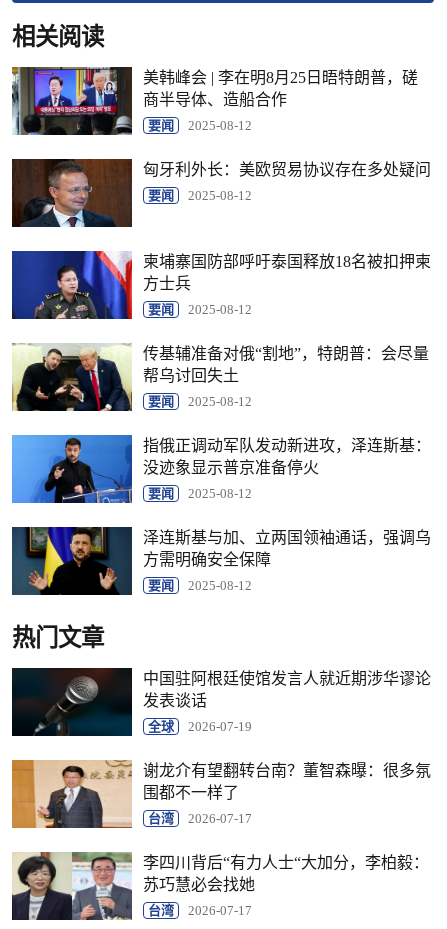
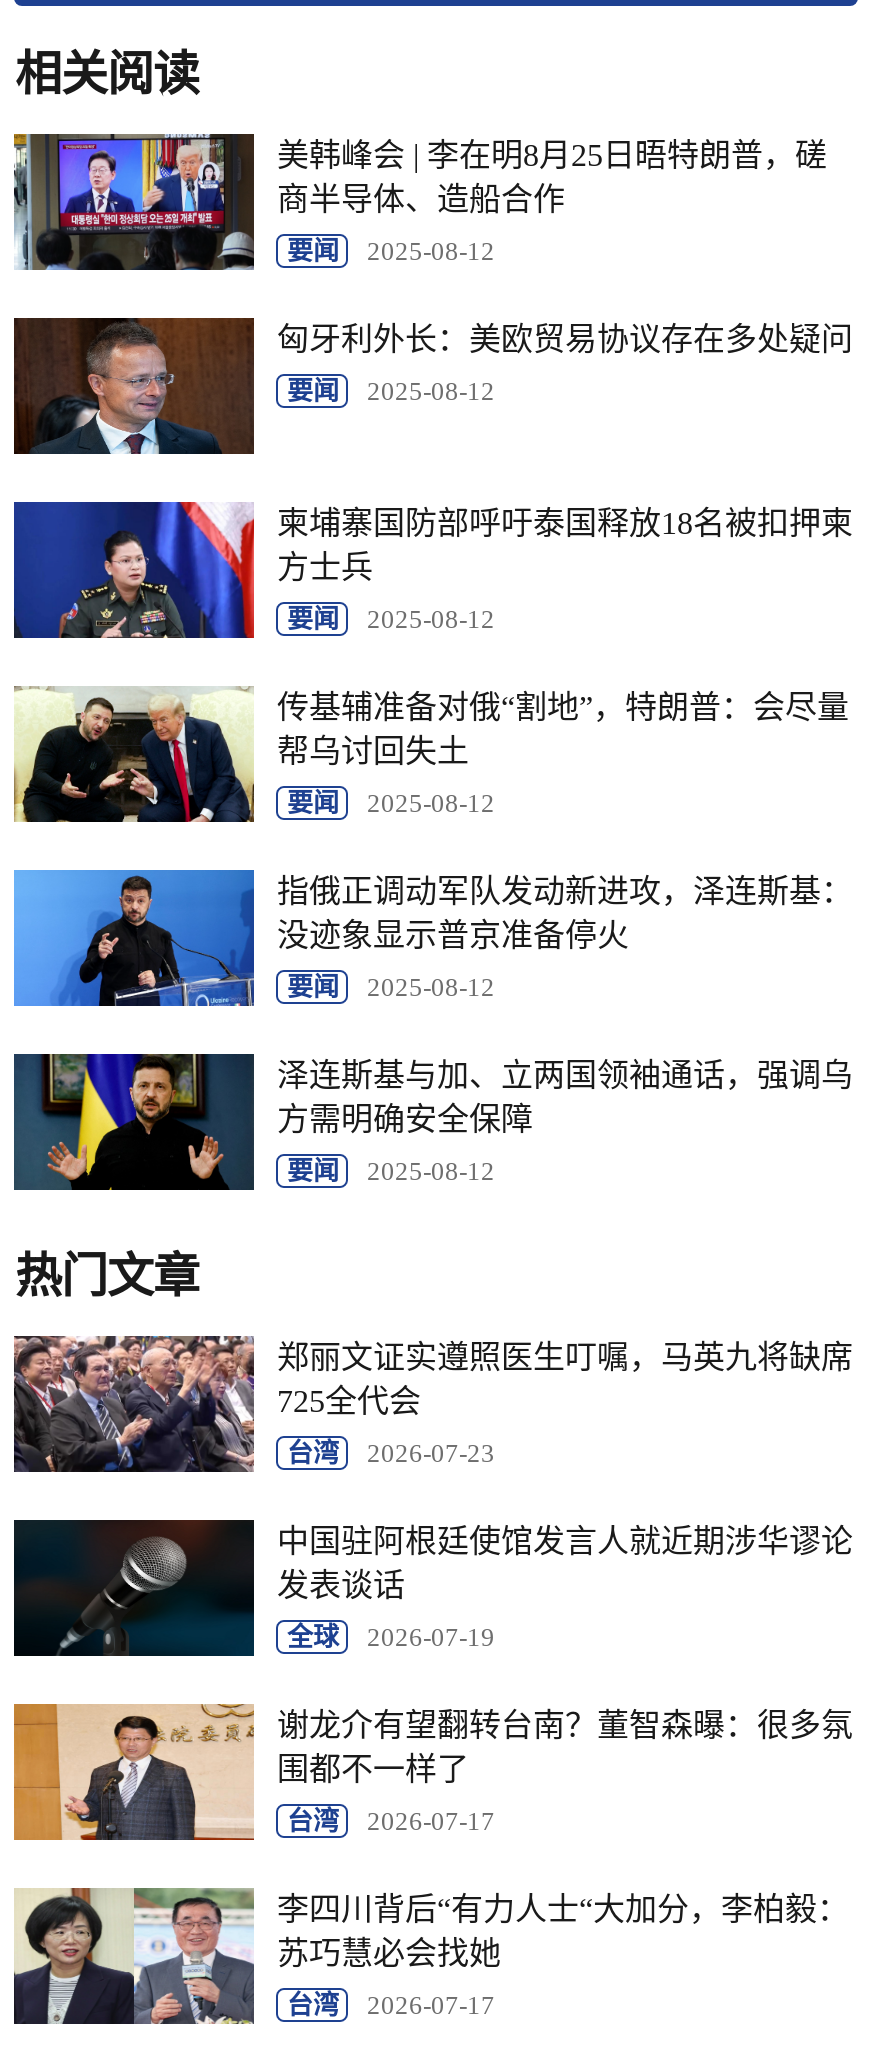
+ [image]
+ 郑丽文证实遵照医生叮嘱，马英九将缺席
+ 725全代会
+ 台湾
+ 2026-07-23
